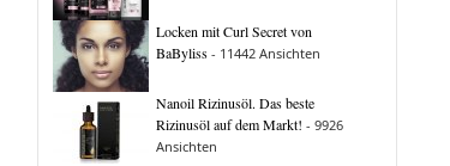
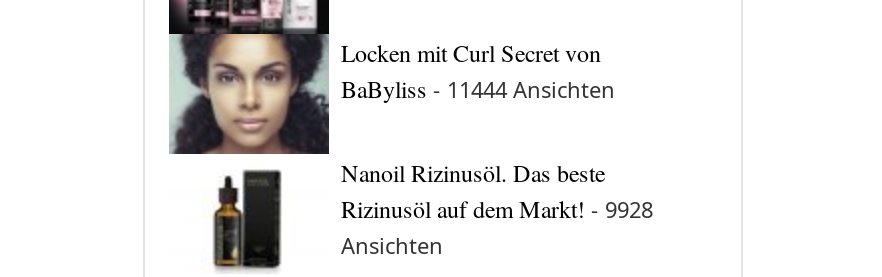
- BaByliss - 11442 Ansichten
+ BaByliss - 11444 Ansichten

- Rizinusöl auf dem Markt! - 9926
+ Rizinusöl auf dem Markt! - 9928
